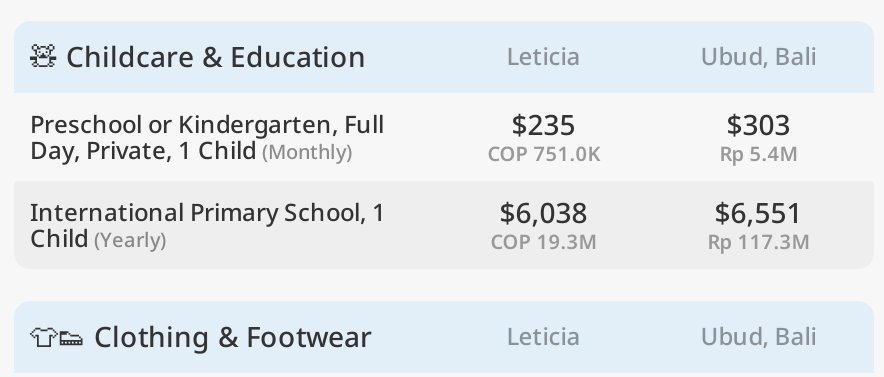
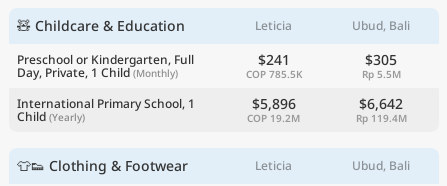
- $235
+ $241

- $303
+ $305

- COP 751.0K
+ COP 785.5K

- Rp 5.4M
+ Rp 5.5M

- $6,038
+ $5,896

- $6,551
+ $6,642

- COP 19.3M
+ COP 19.2M

- Rp 117.3M
+ Rp 119.4M
